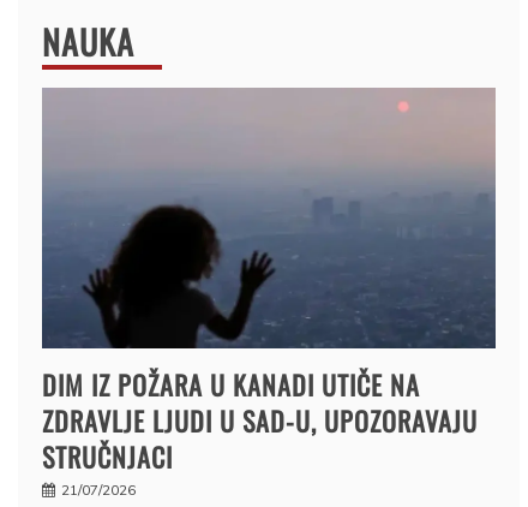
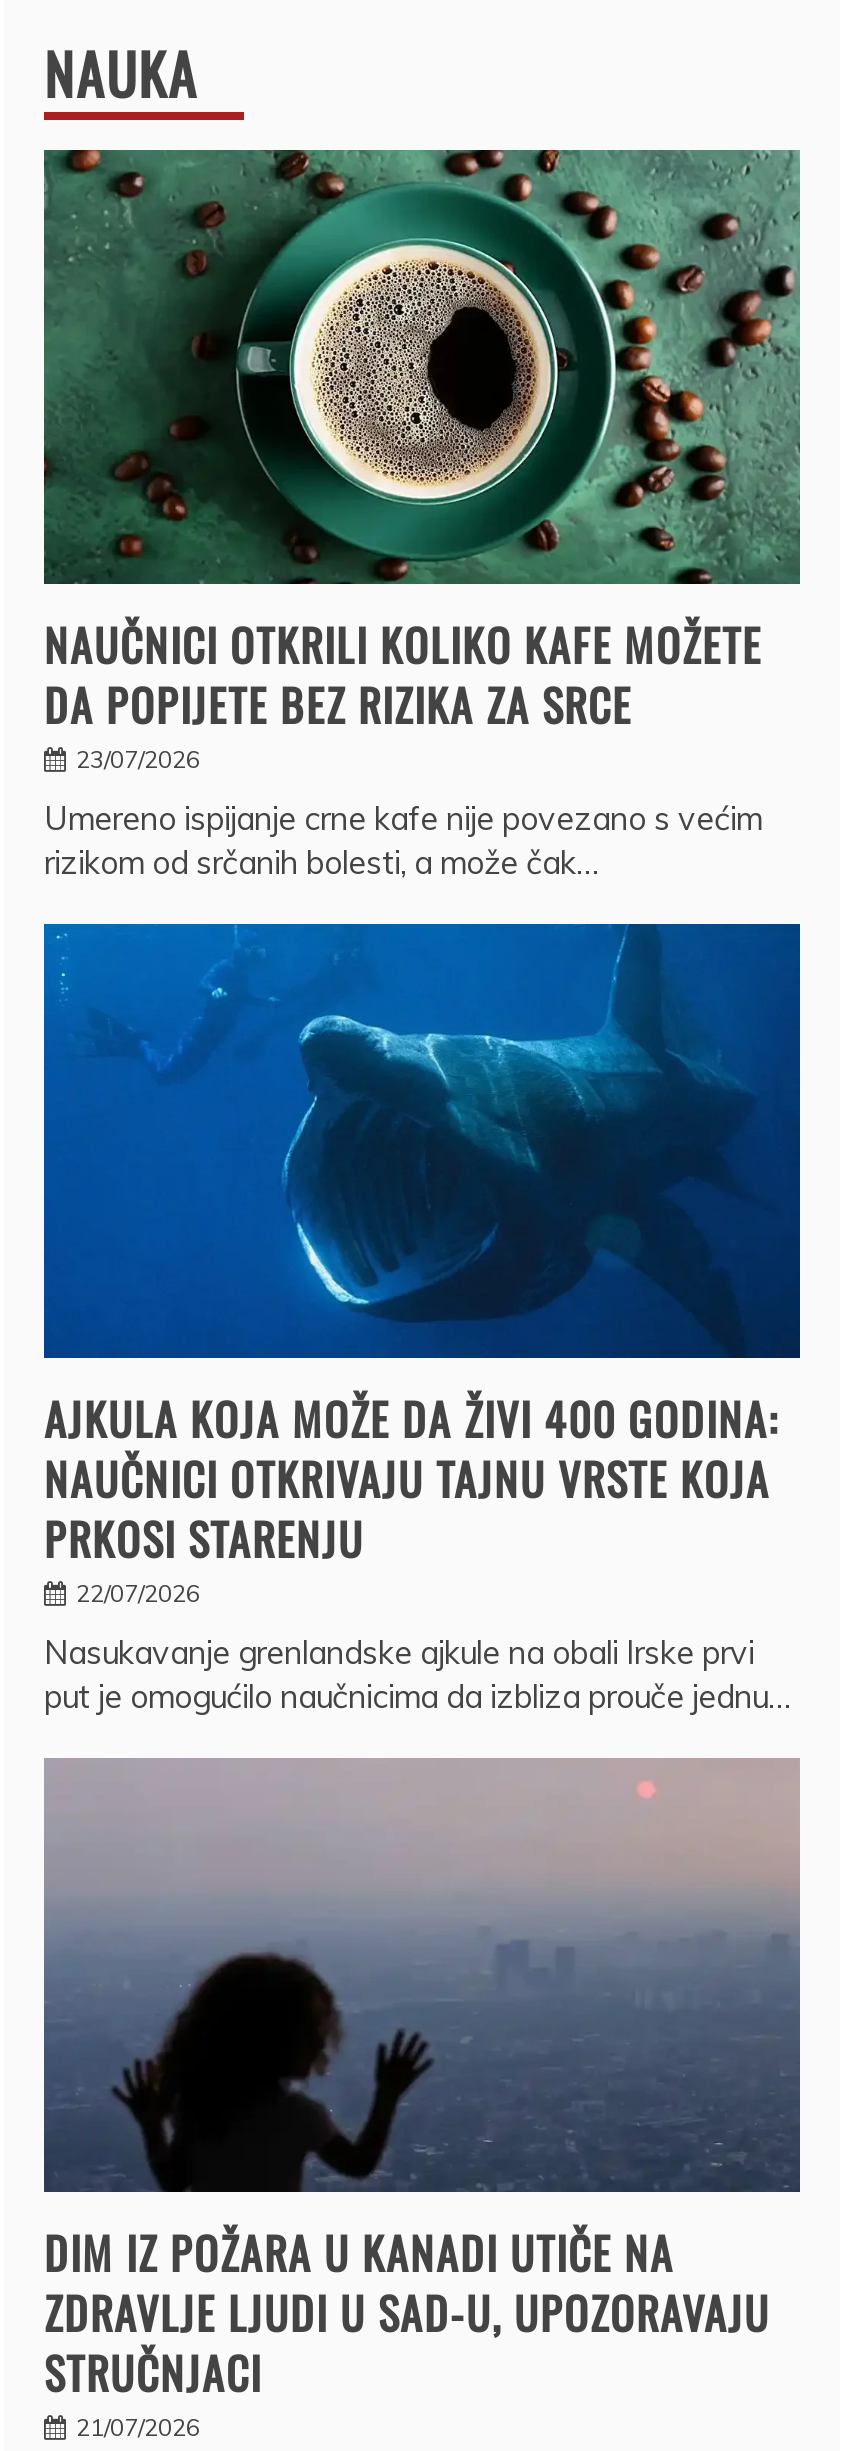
+ [image]
+ AJKULA KOJA MOŽE DA ŽIVI 400 GODINA:
+ NAUČNICI OTKRIVAJU TAJNU VRSTE KOJA
+ PRKOSI STARENJU
+ 22/07/2026
+ Nasukavanje grenlandske ajkule na obali Irske prvi
+ put je omogućilo naučnicima da izbliza prouče jednu…

+ [image]
+ NAUČNICI OTKRILI KOLIKO KAFE MOŽETE
+ DA POPIJETE BEZ RIZIKA ZA SRCE
+ 23/07/2026
+ Umereno ispijanje crne kafe nije povezano s većim
+ rizikom od srčanih bolesti, a može čak…
